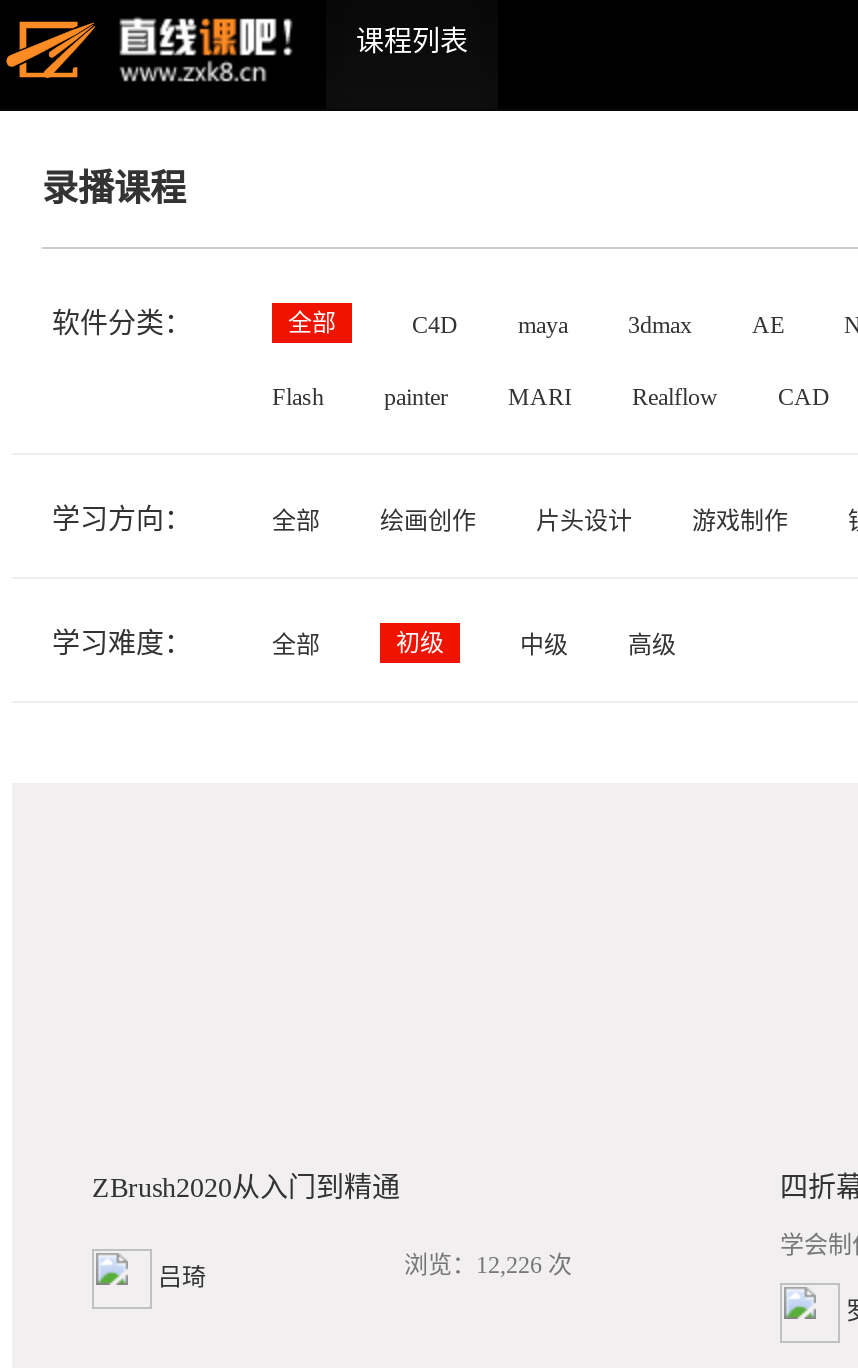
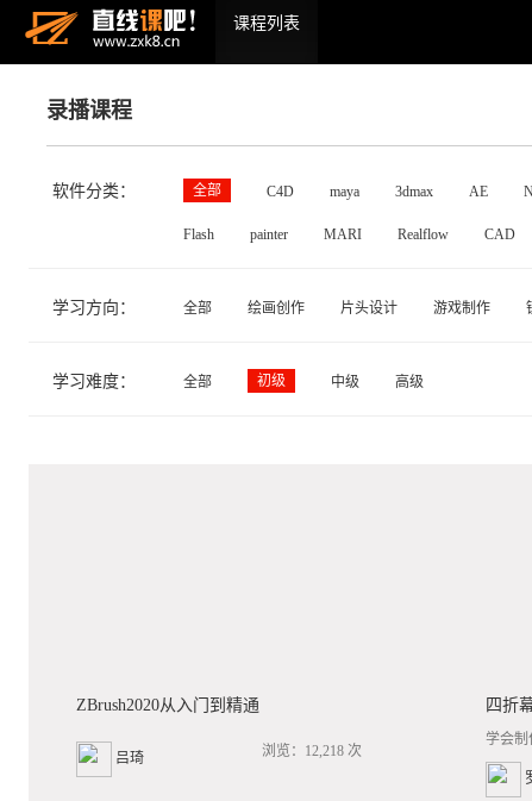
- 浏览：12,226 次
+ 浏览：12,218 次
